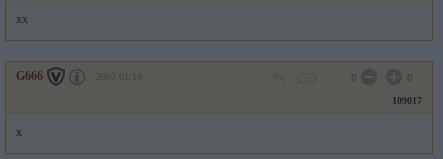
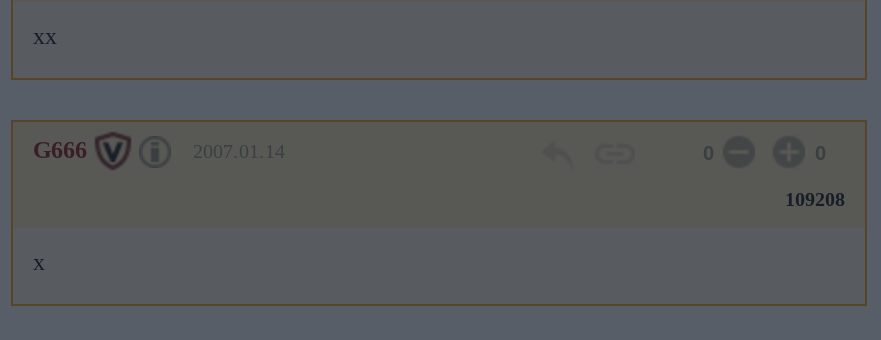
- 109017
+ 109208
